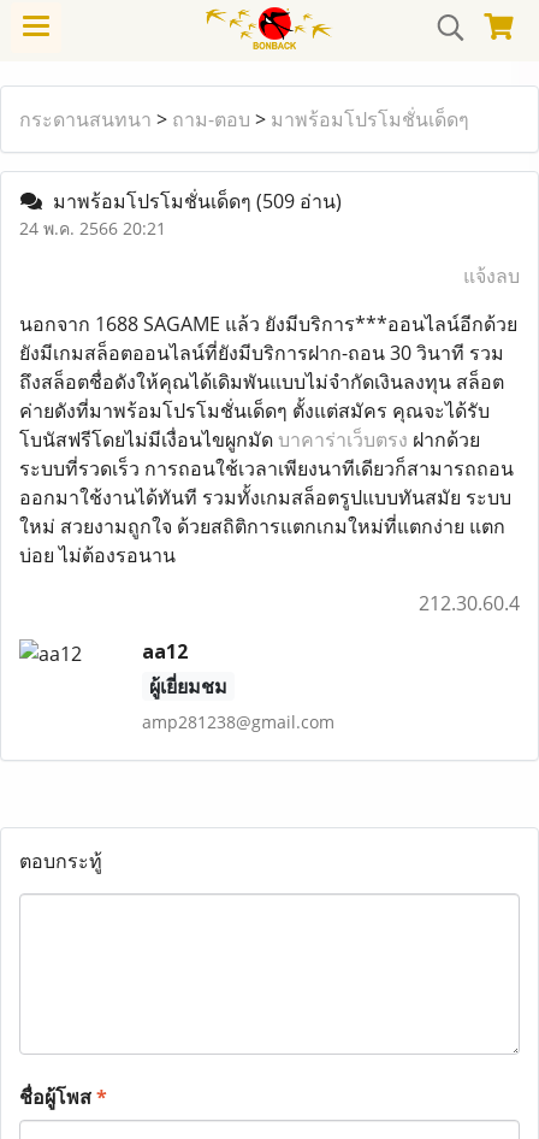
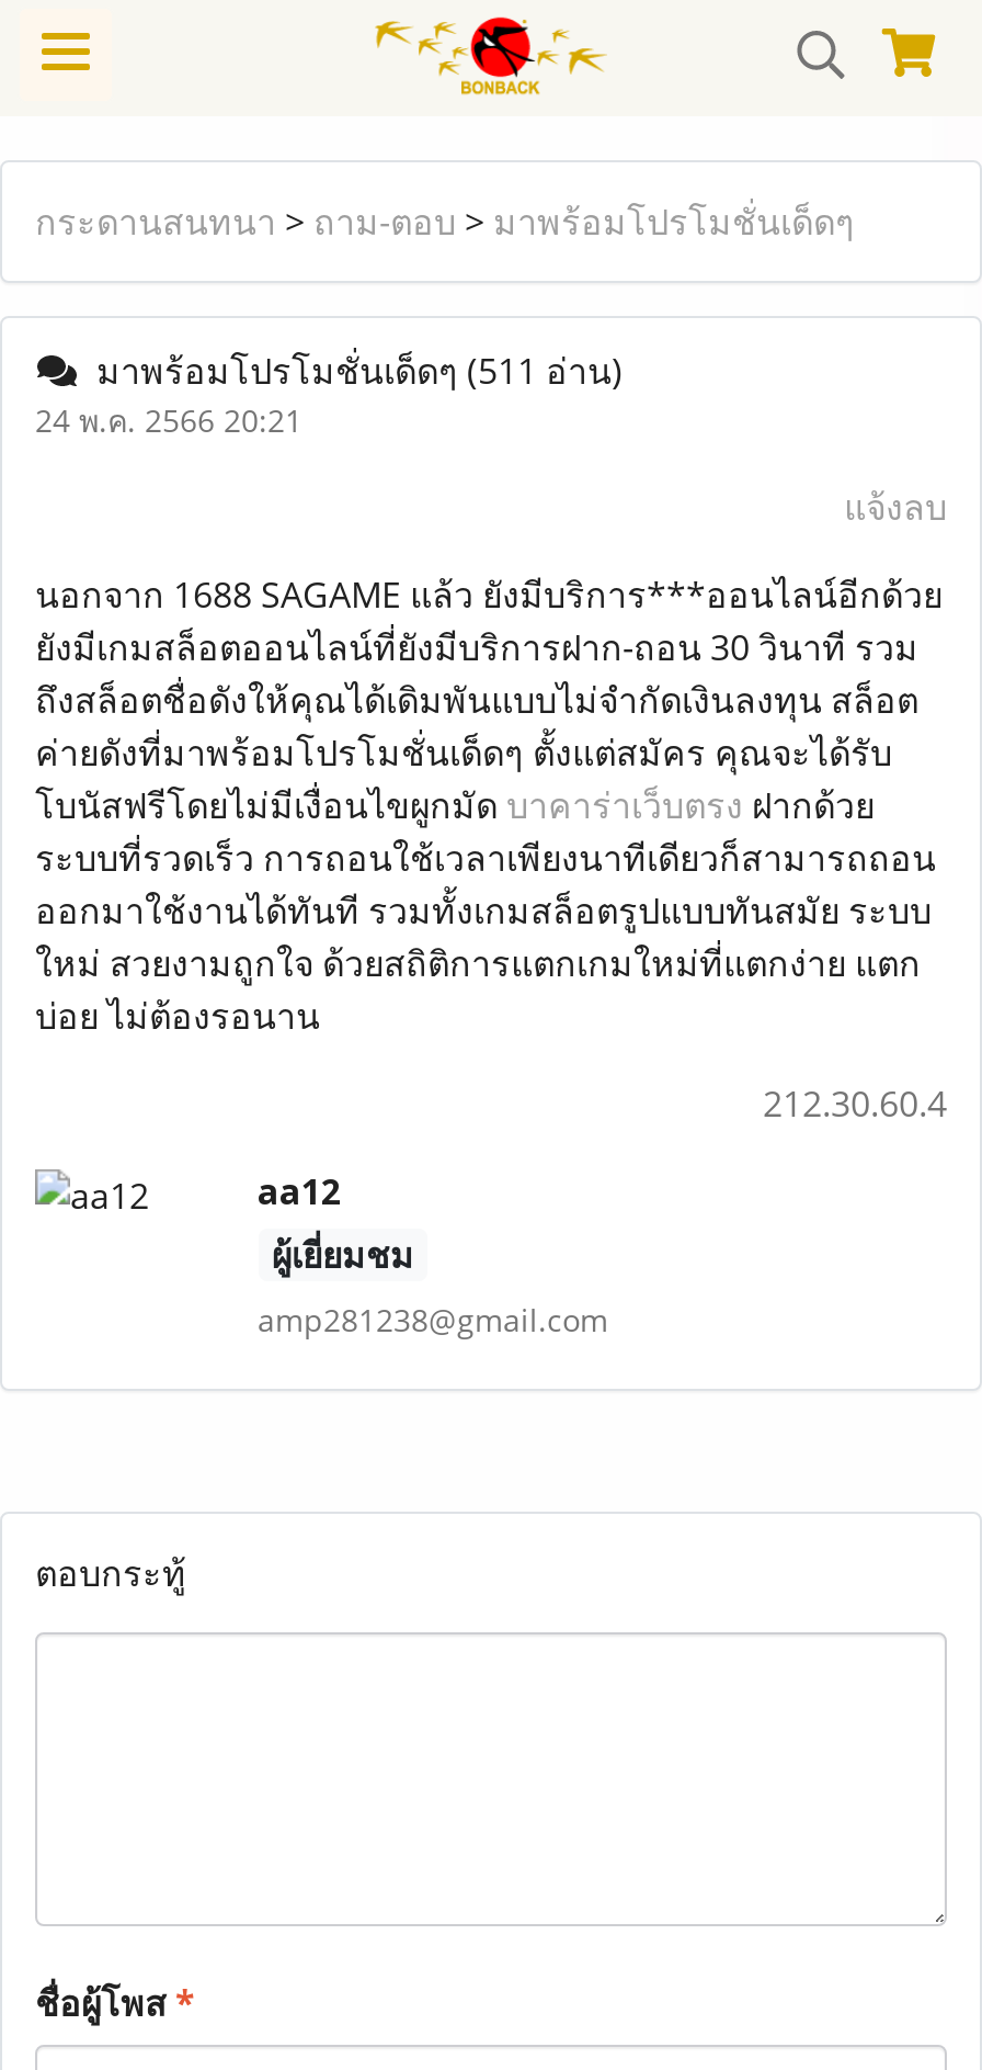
- มาพร้อมโปรโมชั่นเด็ดๆ(509 อ่าน)
+ มาพร้อมโปรโมชั่นเด็ดๆ(511 อ่าน)
